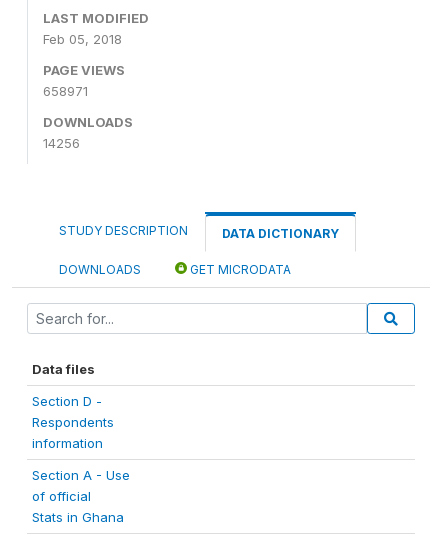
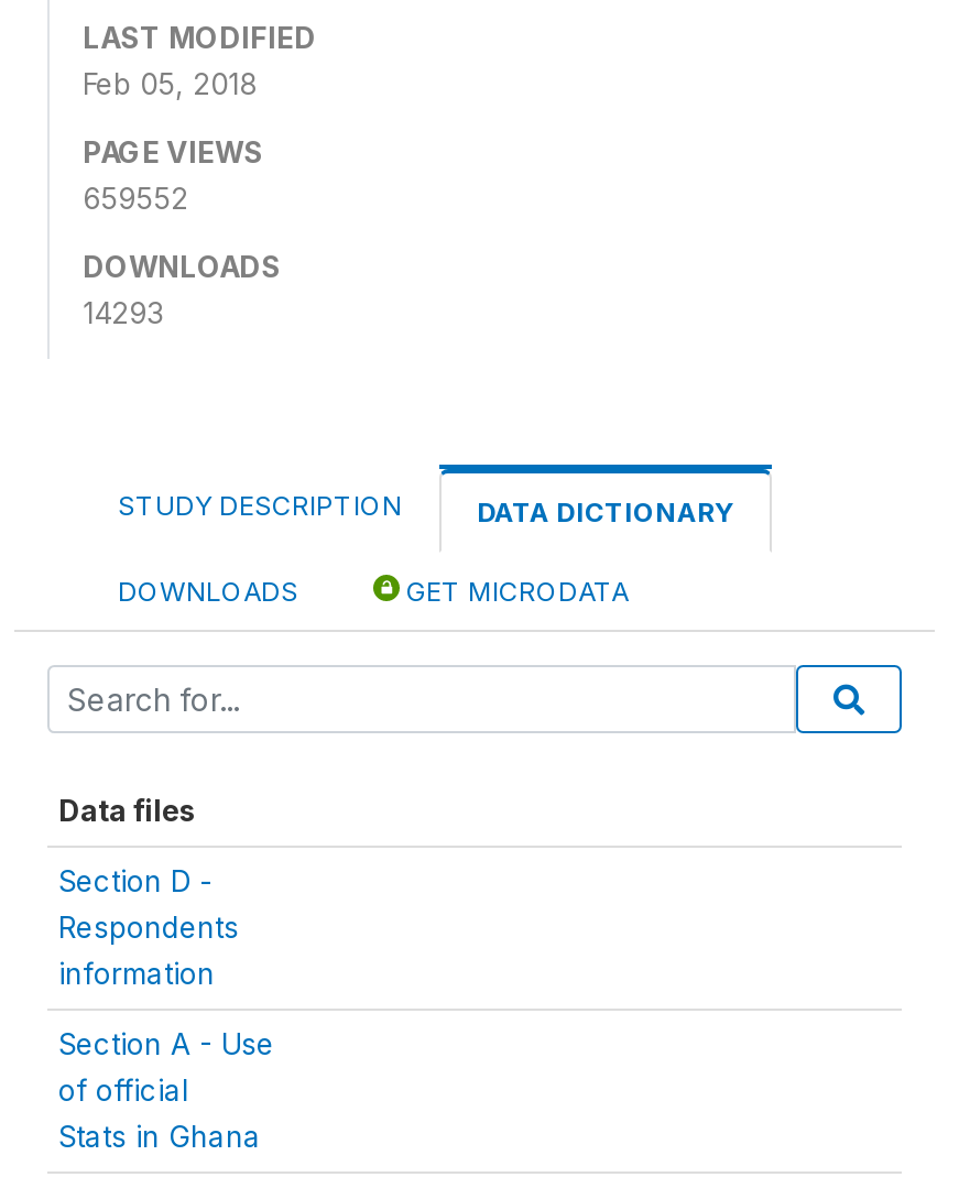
- 658971
+ 659552

- 14256
+ 14293
